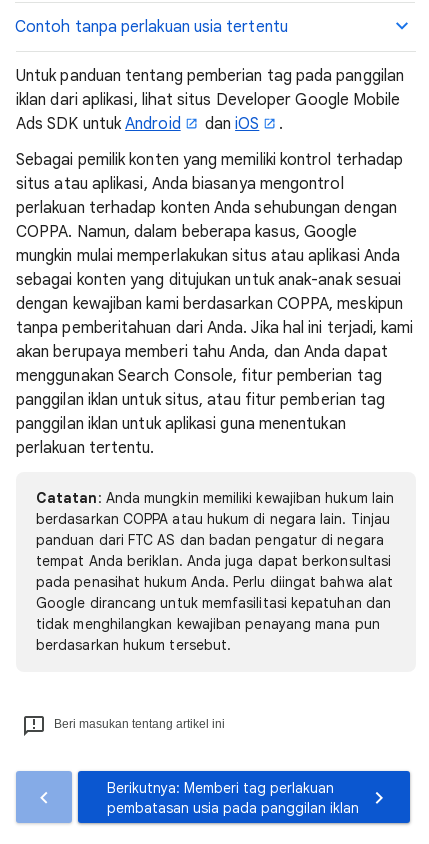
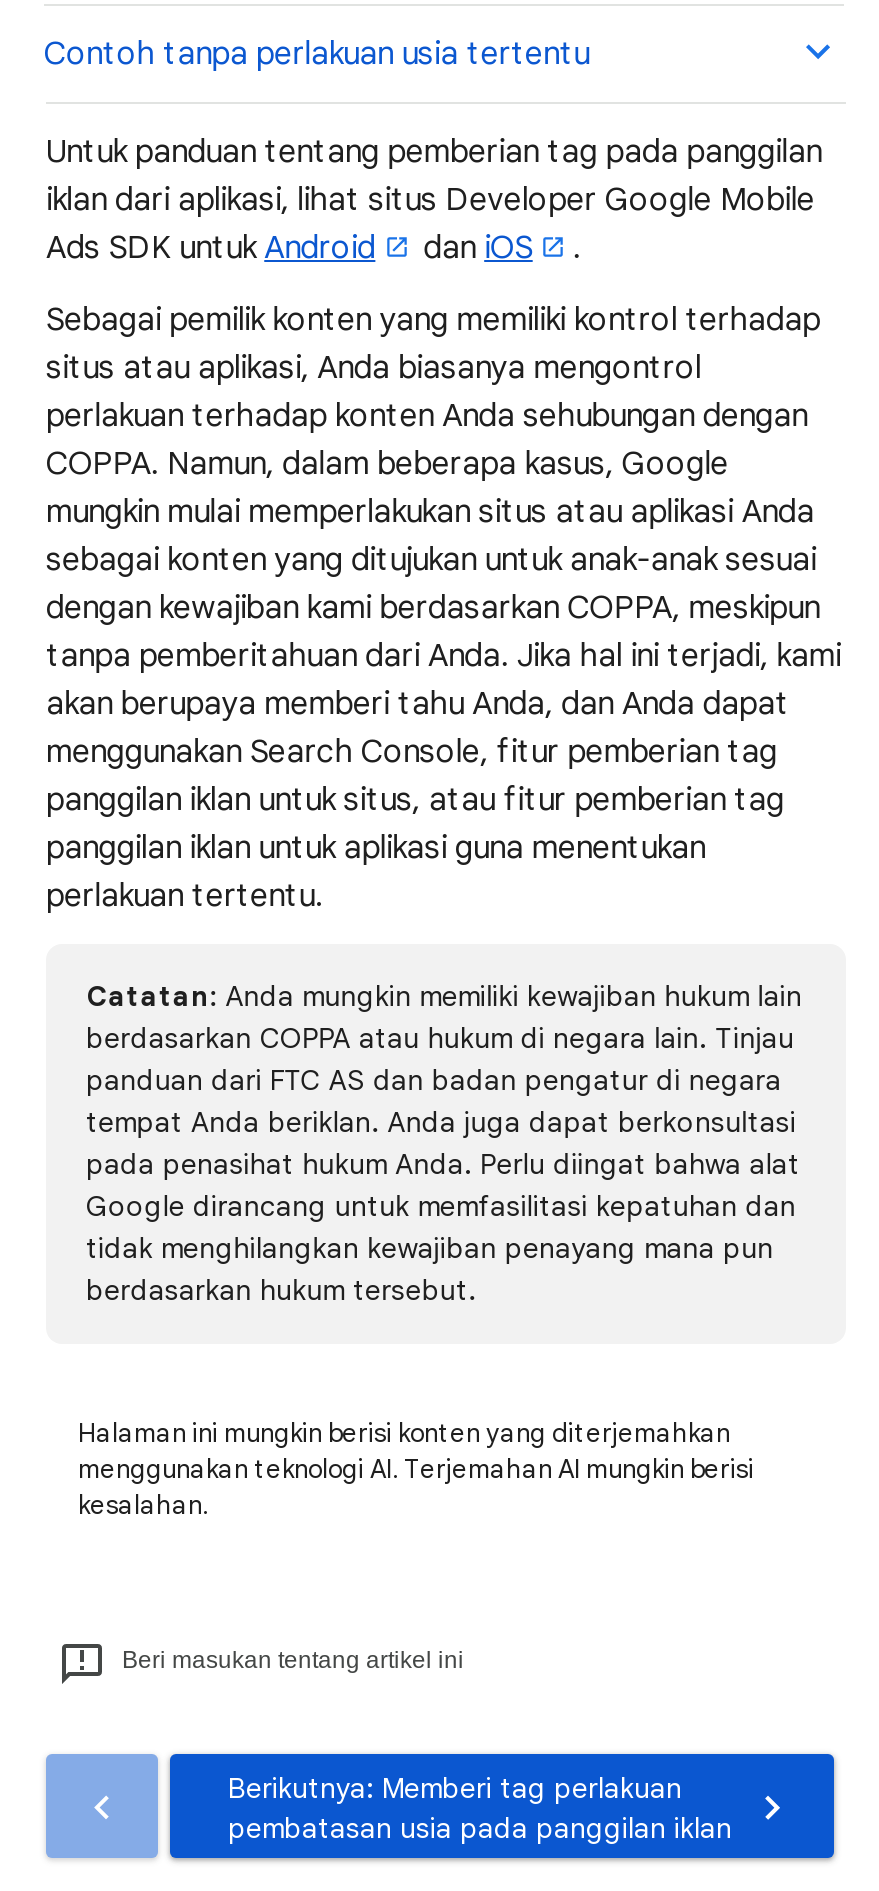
+ Halaman ini mungkin berisi konten yang diterjemahkan
+ menggunakan teknologi AI. Terjemahan AI mungkin berisi
+ kesalahan.
